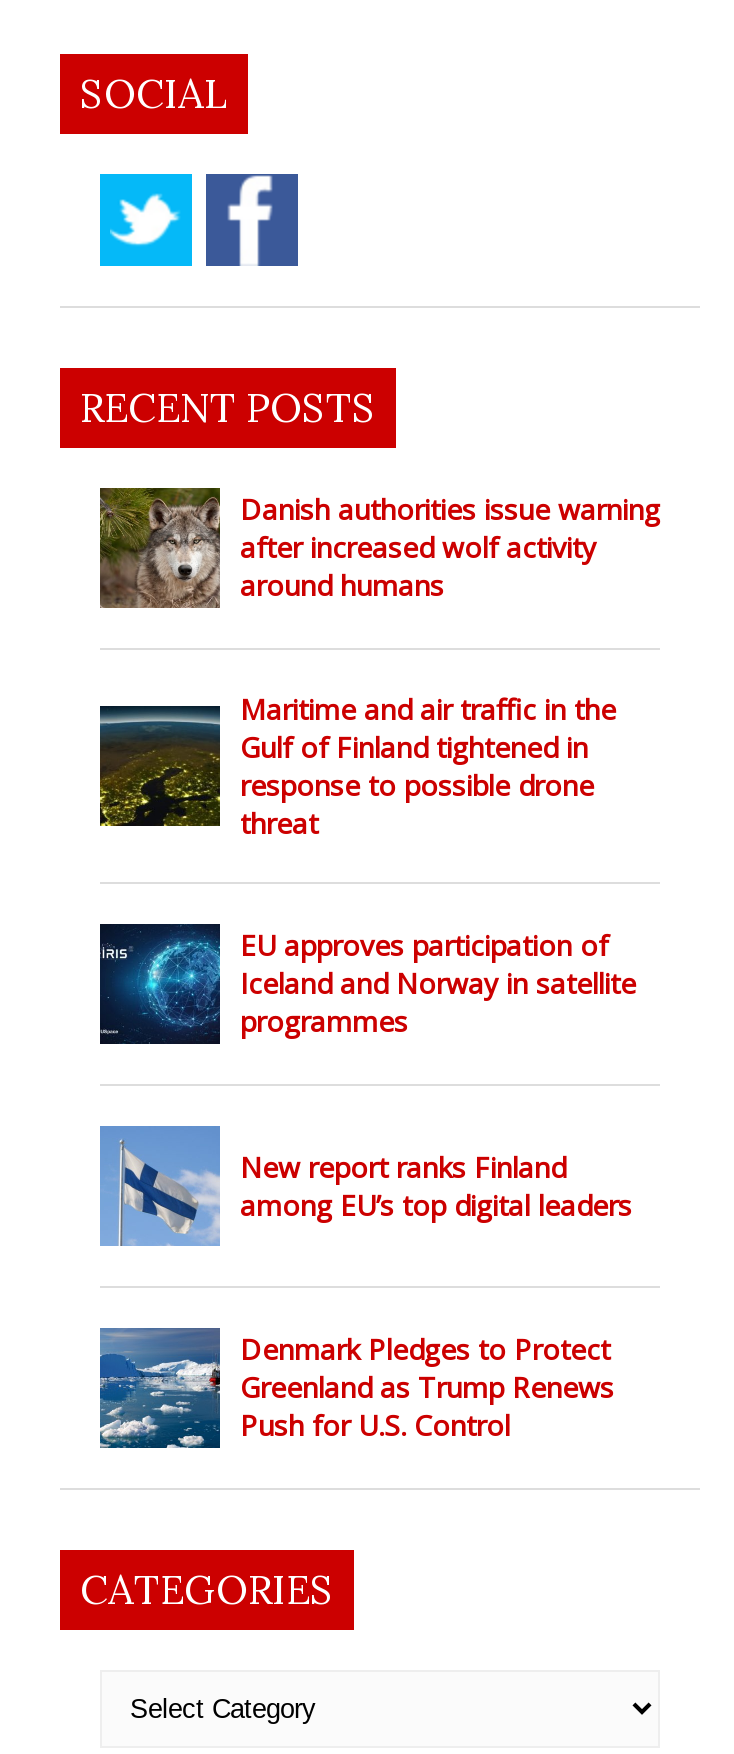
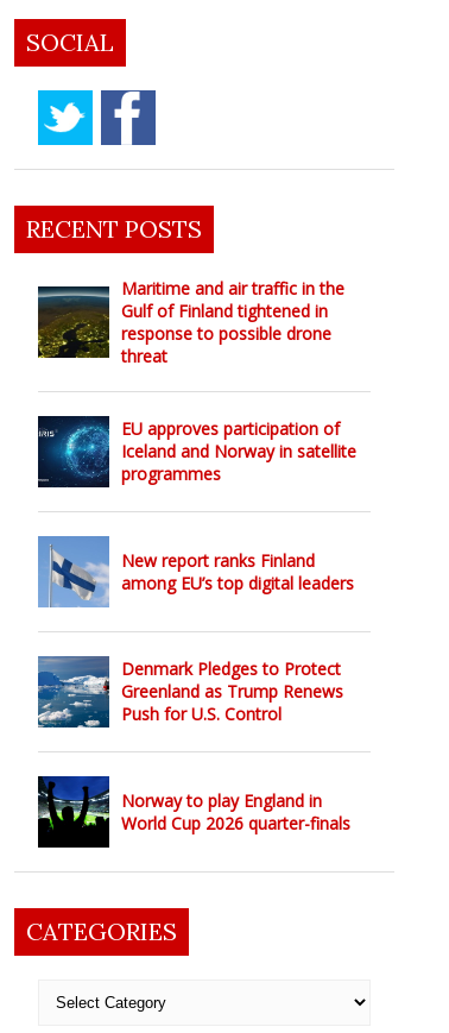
- [image]
- Danish authorities issue warning
- after increased wolf activity
- around humans

moved up: [image] | Maritime and air traffic in the | Gulf of Finland tightened in | ... | Greenland as Trump Renews | Push for U.S. Control

+ [image]
+ Norway to play England in
+ World Cup 2026 quarter-finals
